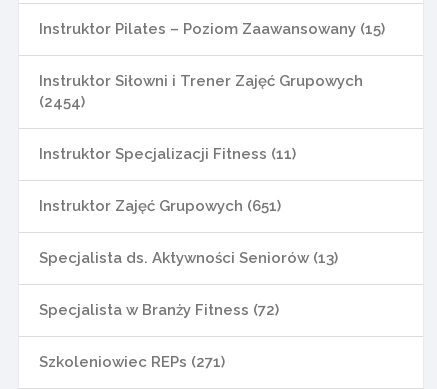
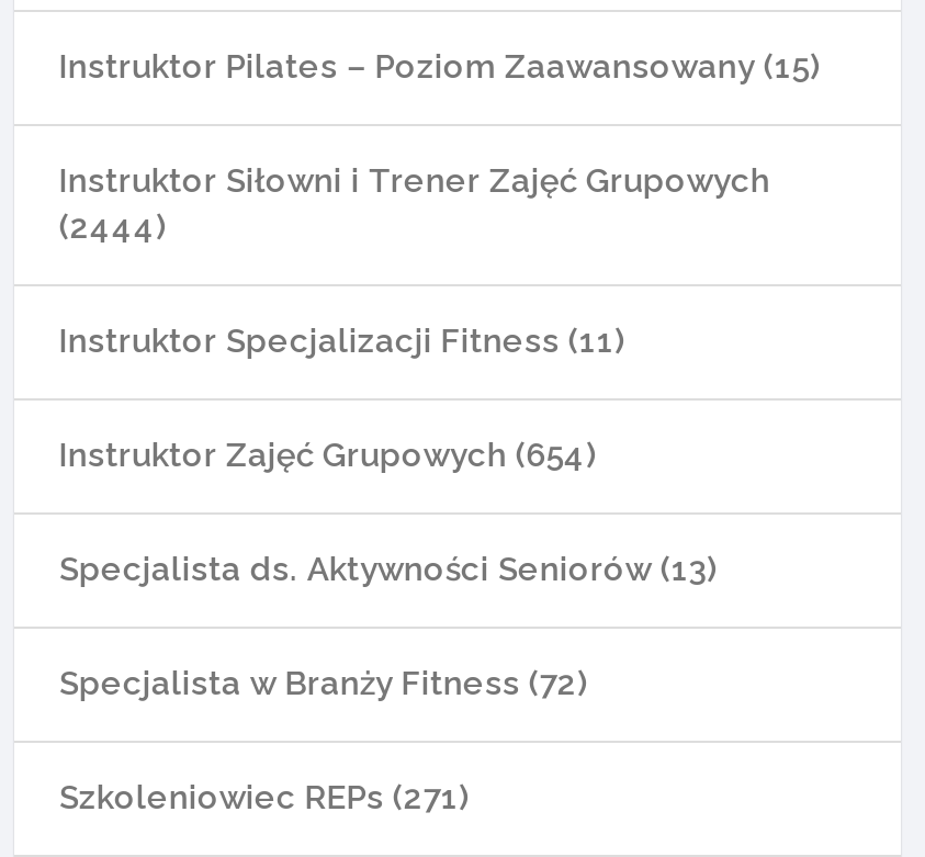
- (2454)
+ (2444)

- Instruktor Zajęć Grupowych (651)
+ Instruktor Zajęć Grupowych (654)
